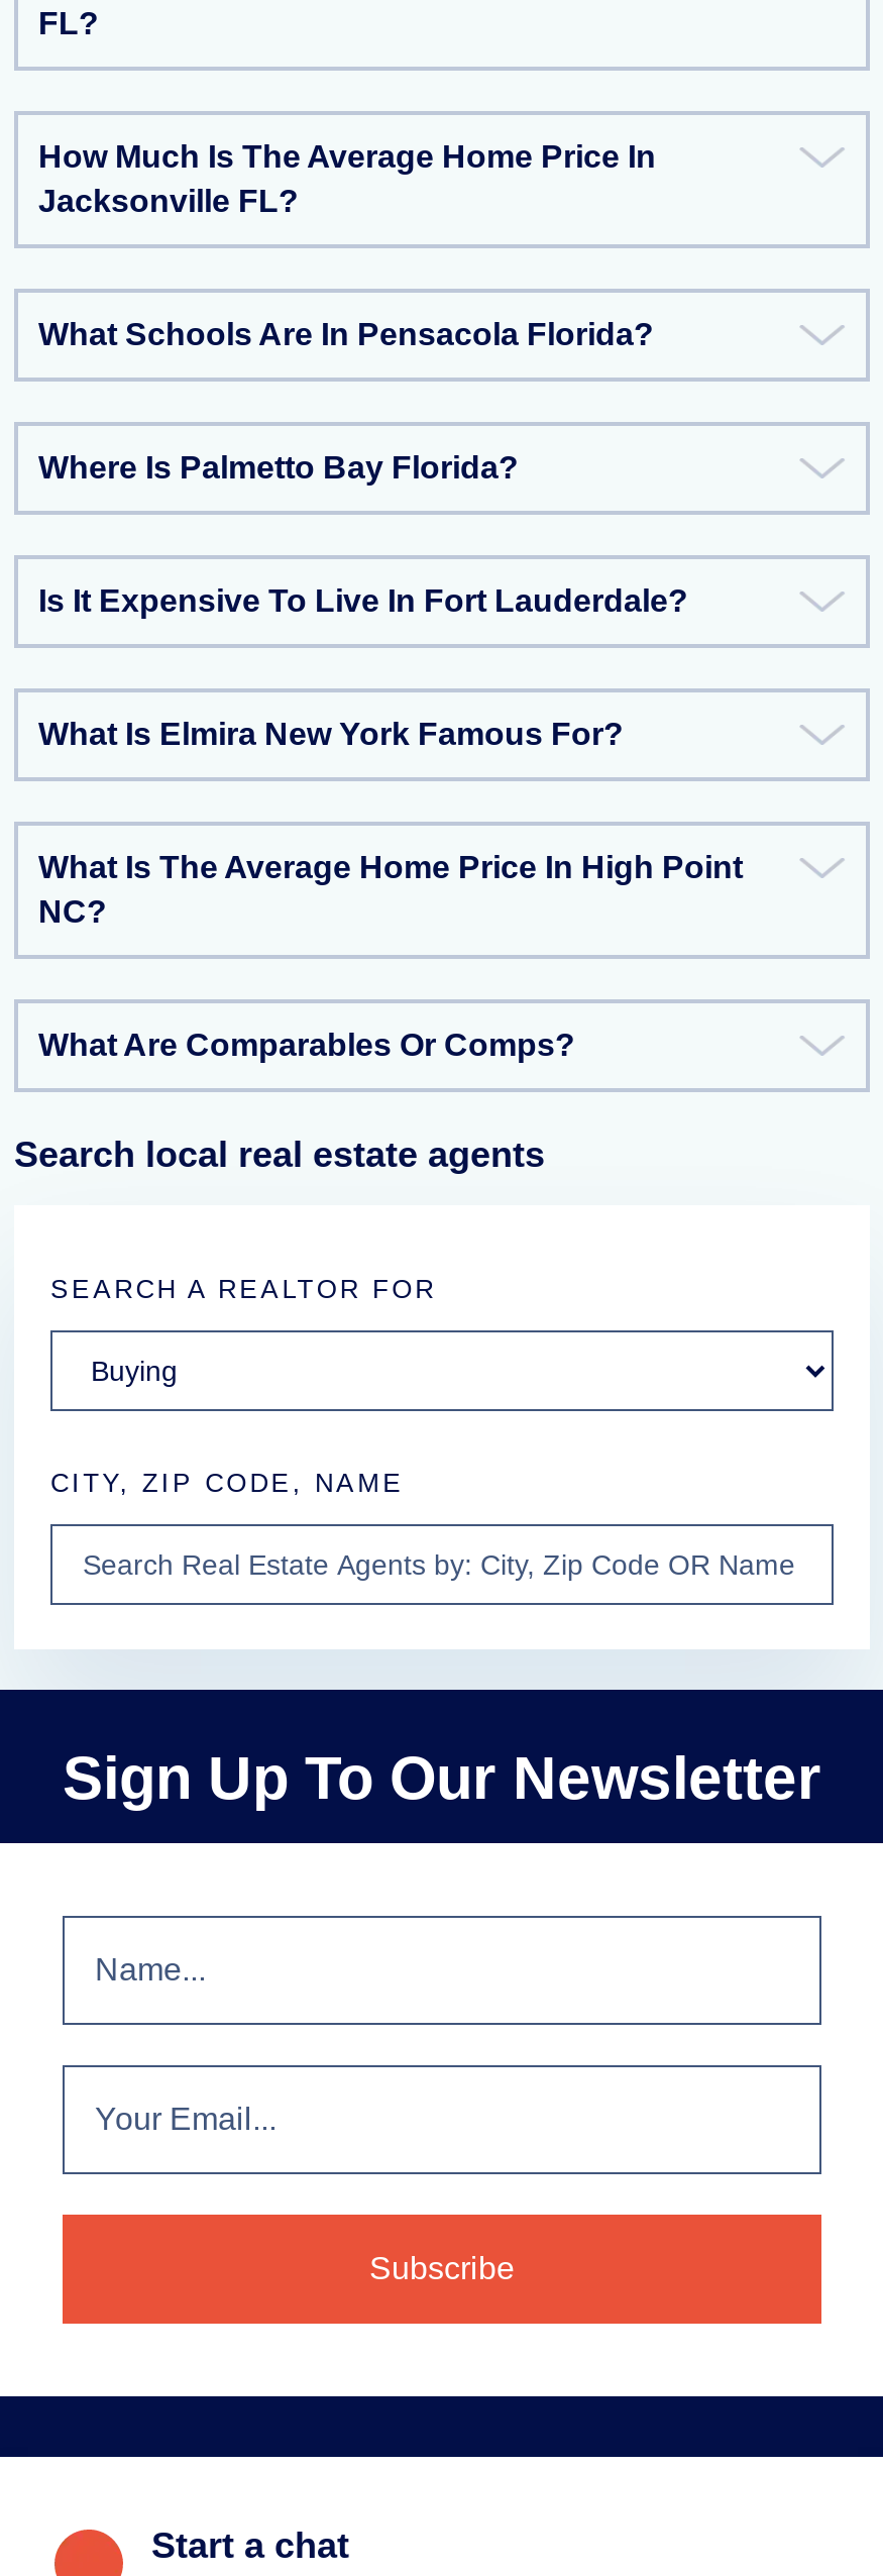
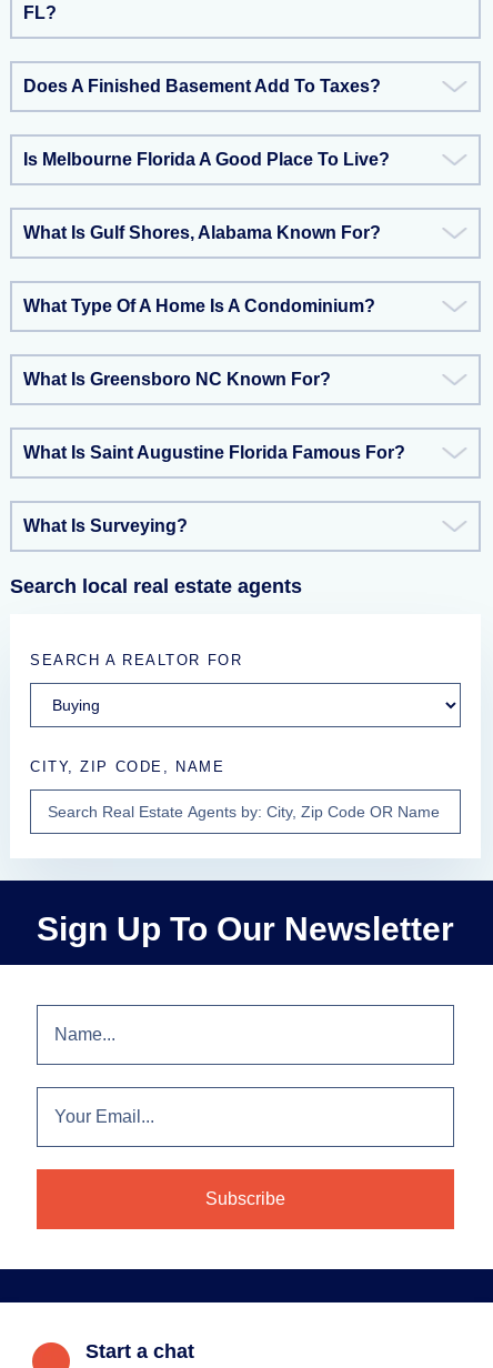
- How Much Is The Average Home Price In
- Jacksonville FL?
+ Does A Finished Basement Add To Taxes?

- What Schools Are In Pensacola Florida?
+ Is Melbourne Florida A Good Place To Live?

- Where Is Palmetto Bay Florida?
+ What Is Gulf Shores, Alabama Known For?

- Is It Expensive To Live In Fort Lauderdale?
+ What Type Of A Home Is A Condominium?

- What Is Elmira New York Famous For?
+ What Is Greensboro NC Known For?

- What Is The Average Home Price In High Point
- NC?
+ What Is Saint Augustine Florida Famous For?

- What Are Comparables Or Comps?
+ What Is Surveying?
